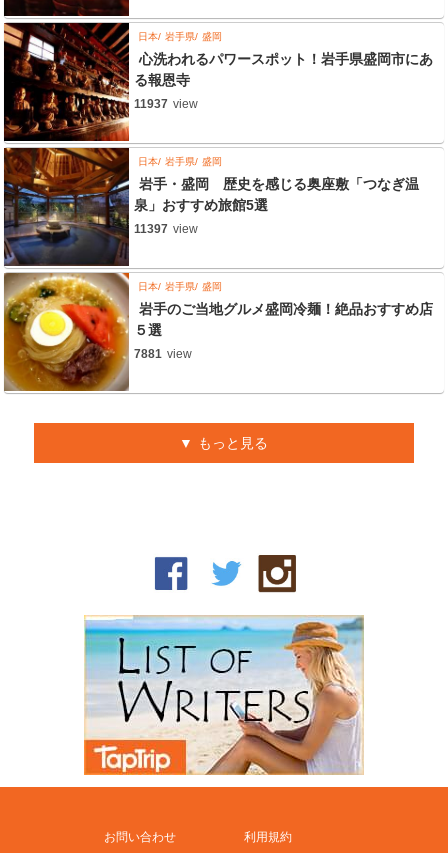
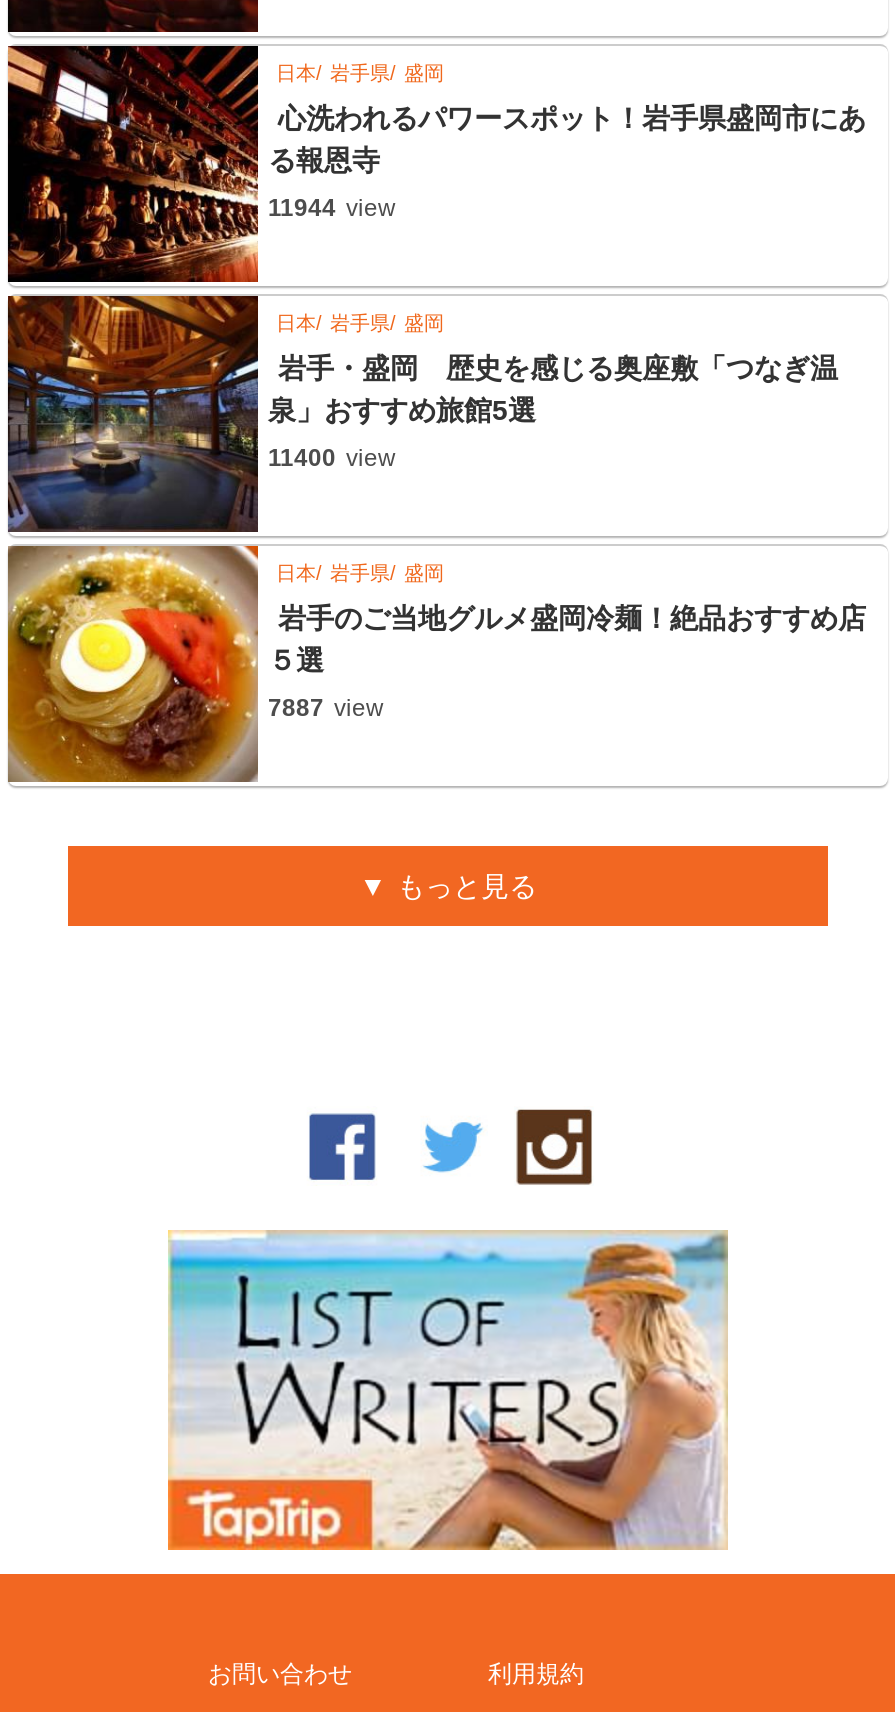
- 11937 view
+ 11944 view

- 11397 view
+ 11400 view

- 7881 view
+ 7887 view
